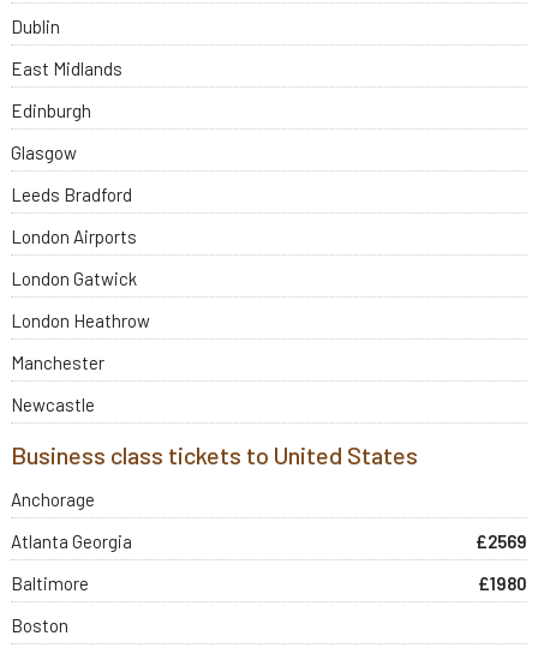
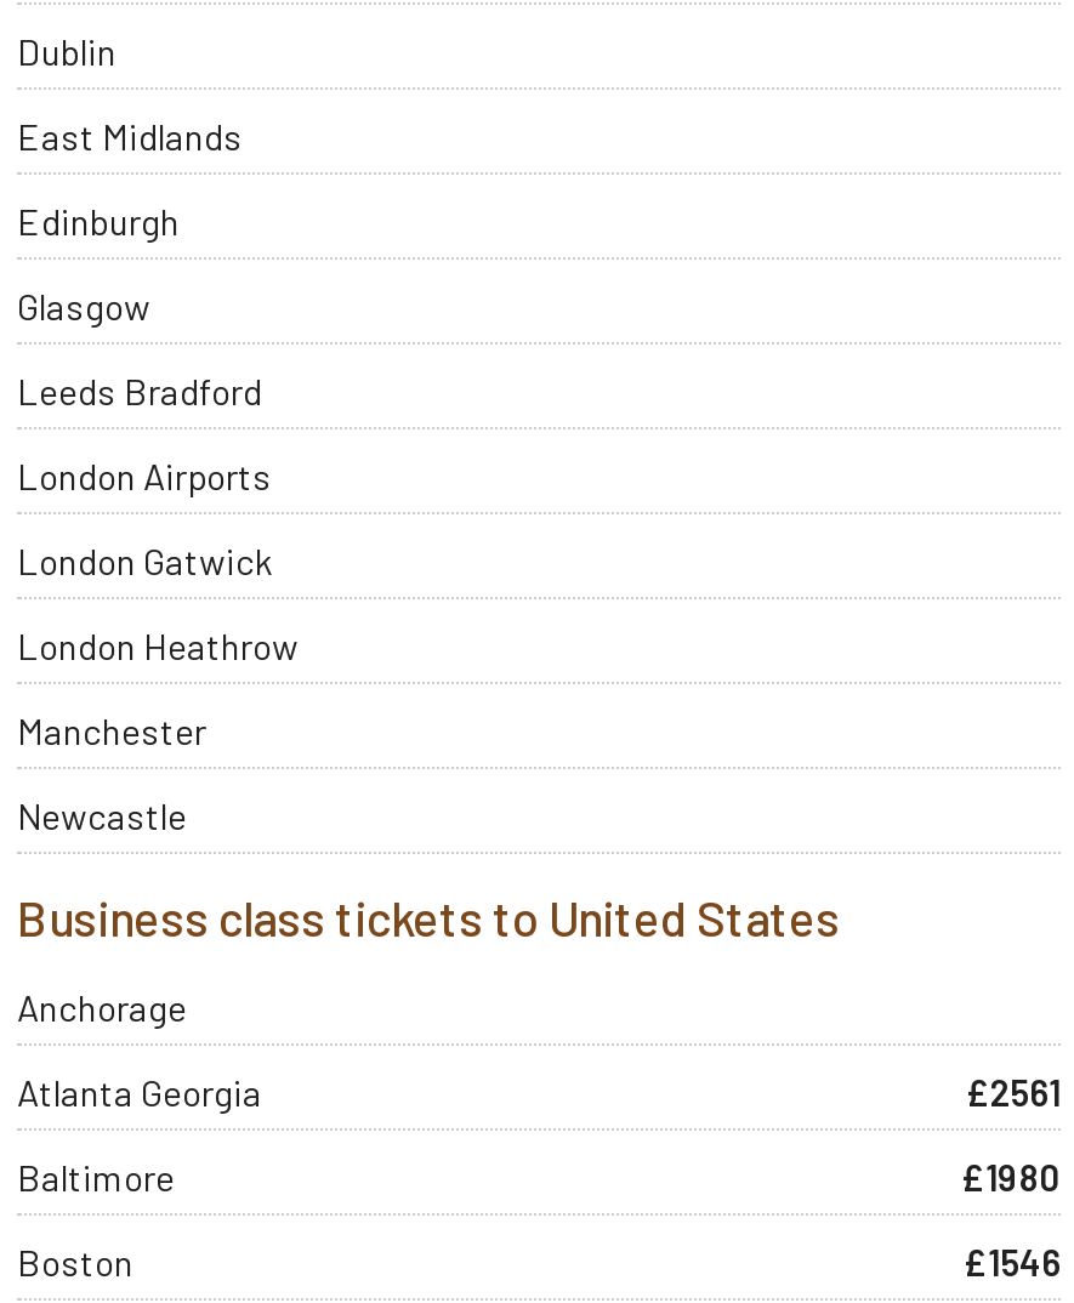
- £2569
+ £2561

+ £1546
